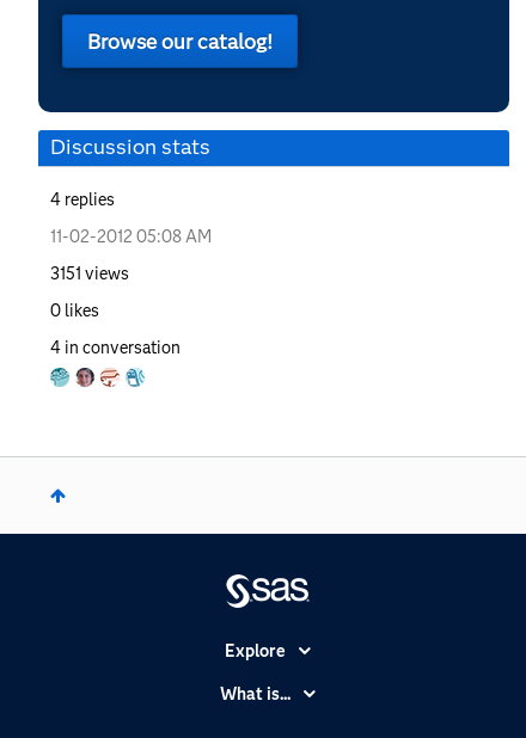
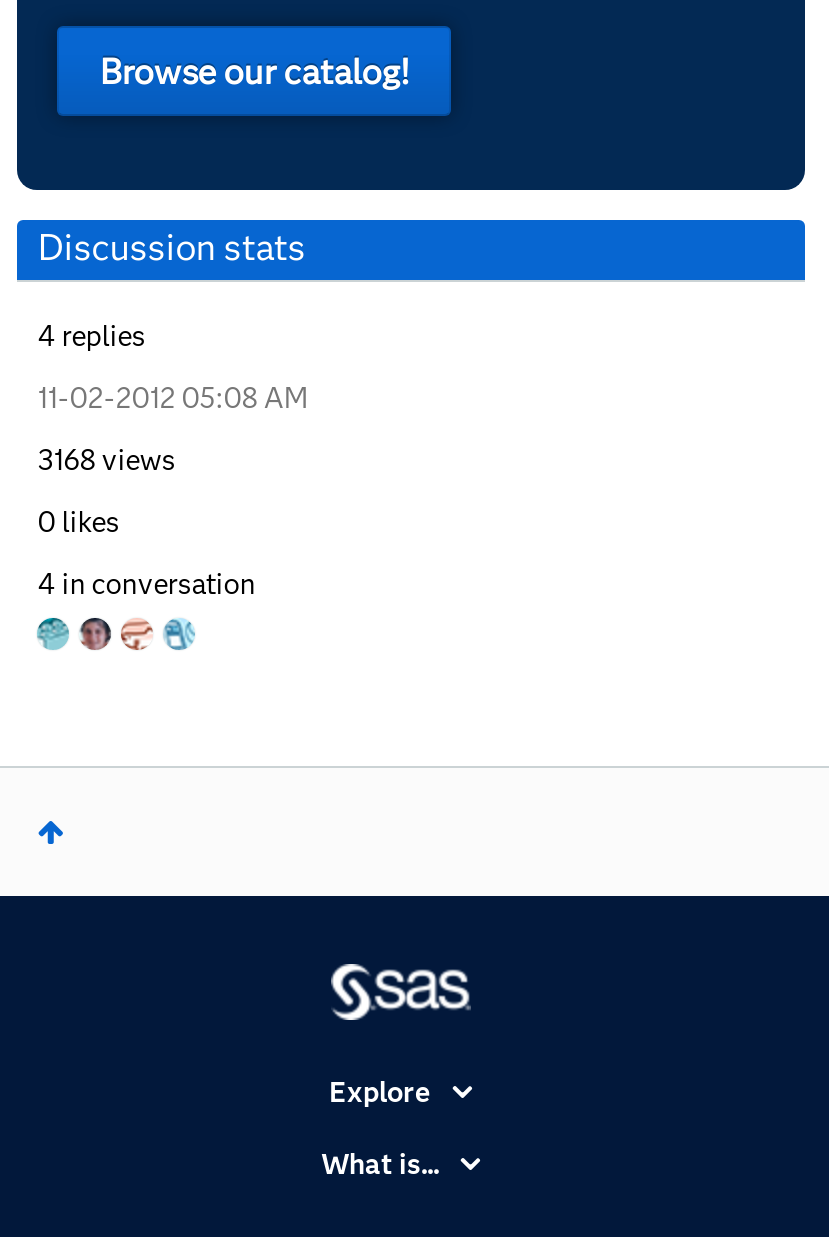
- 3151 views
+ 3168 views
